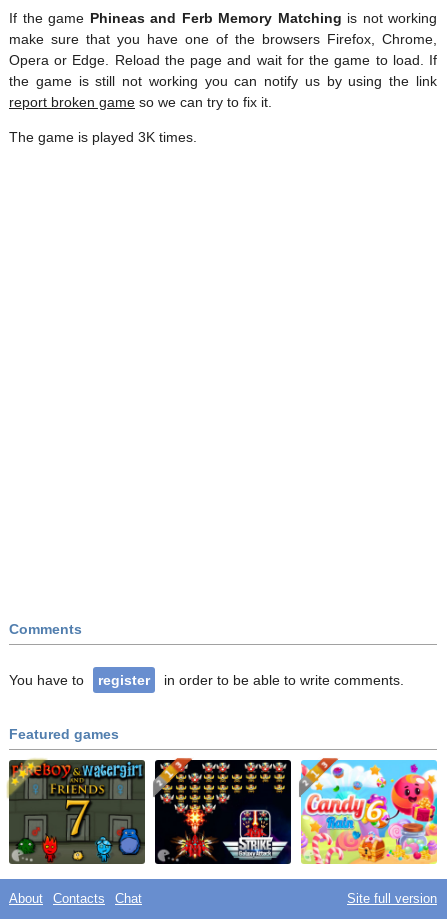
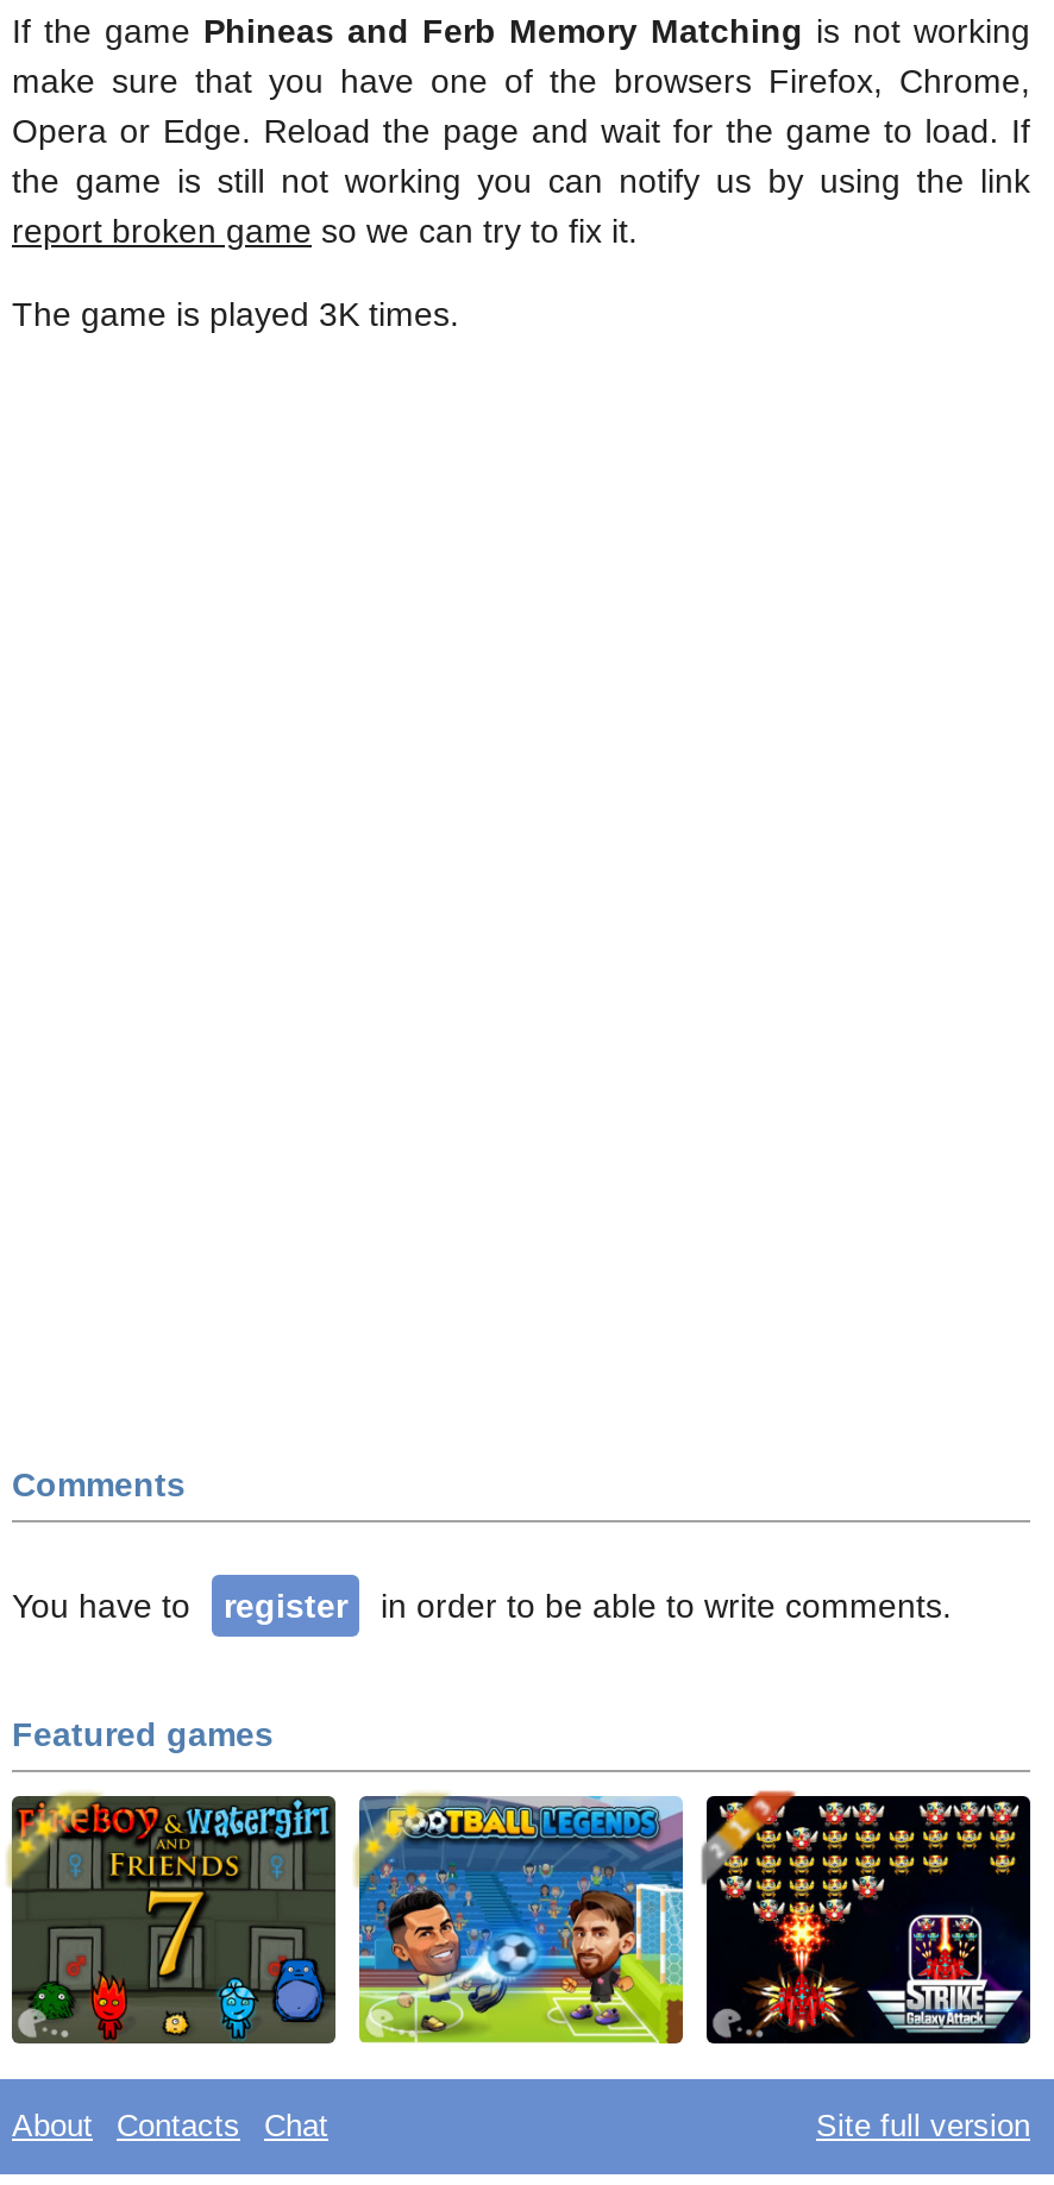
- [image]
+ [image]

- [image]
+ [image]
